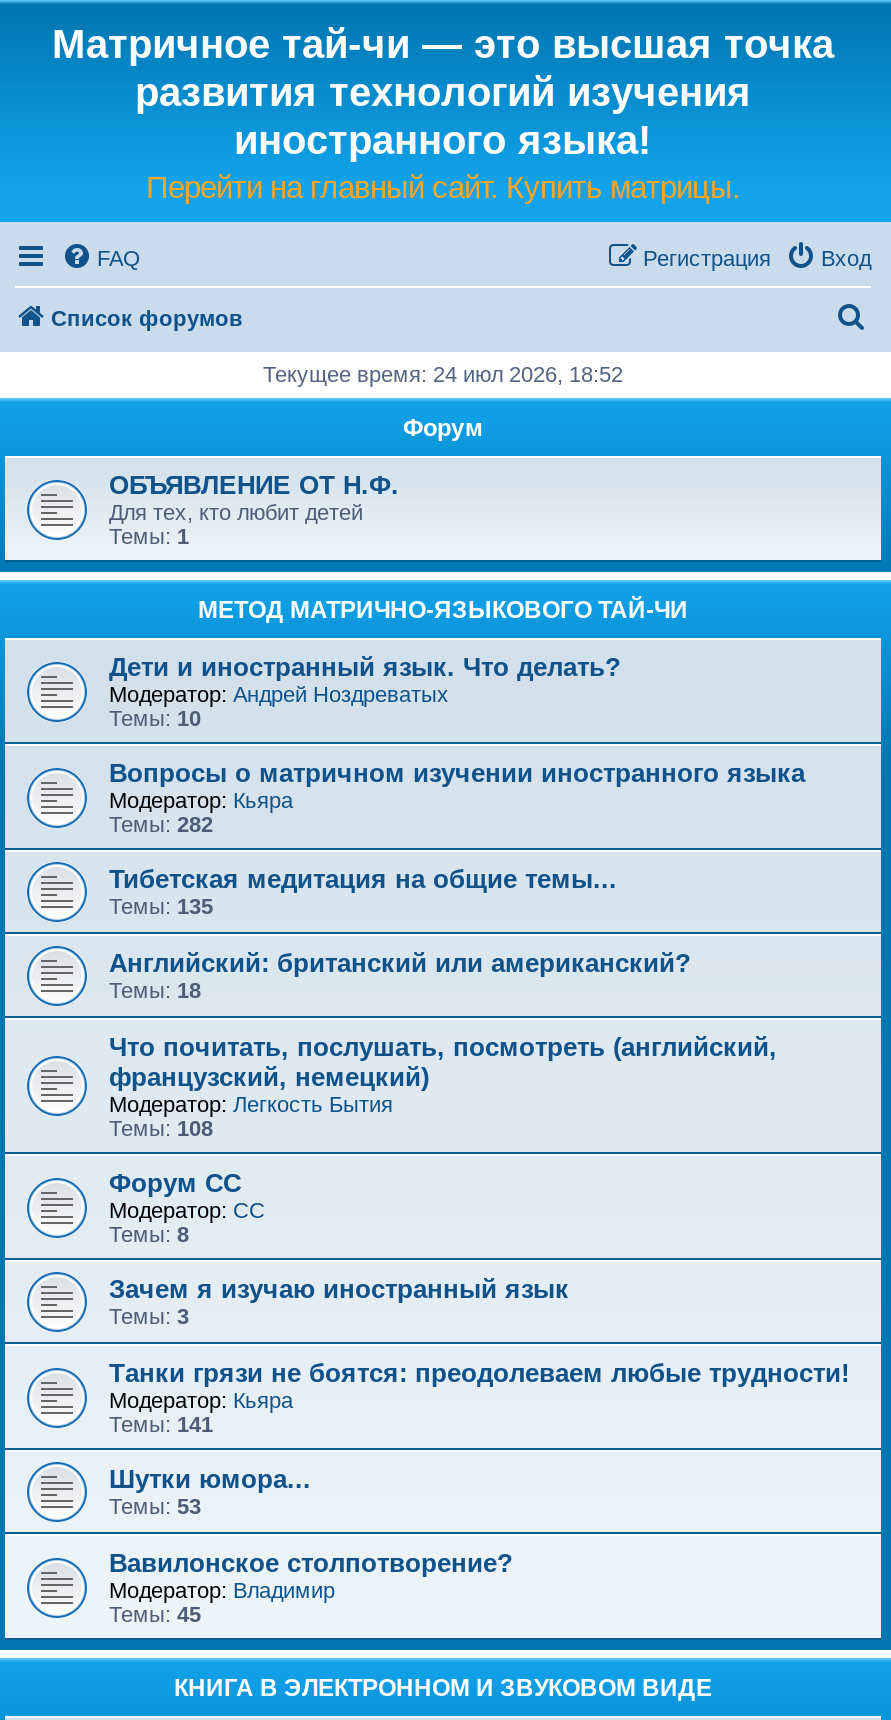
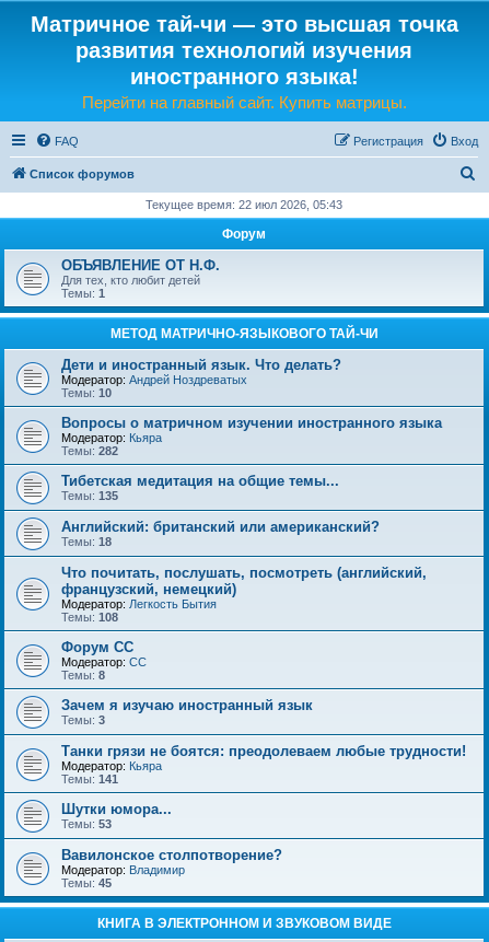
- Текущее время: 24 июл 2026, 18:52
+ Текущее время: 22 июл 2026, 05:43
